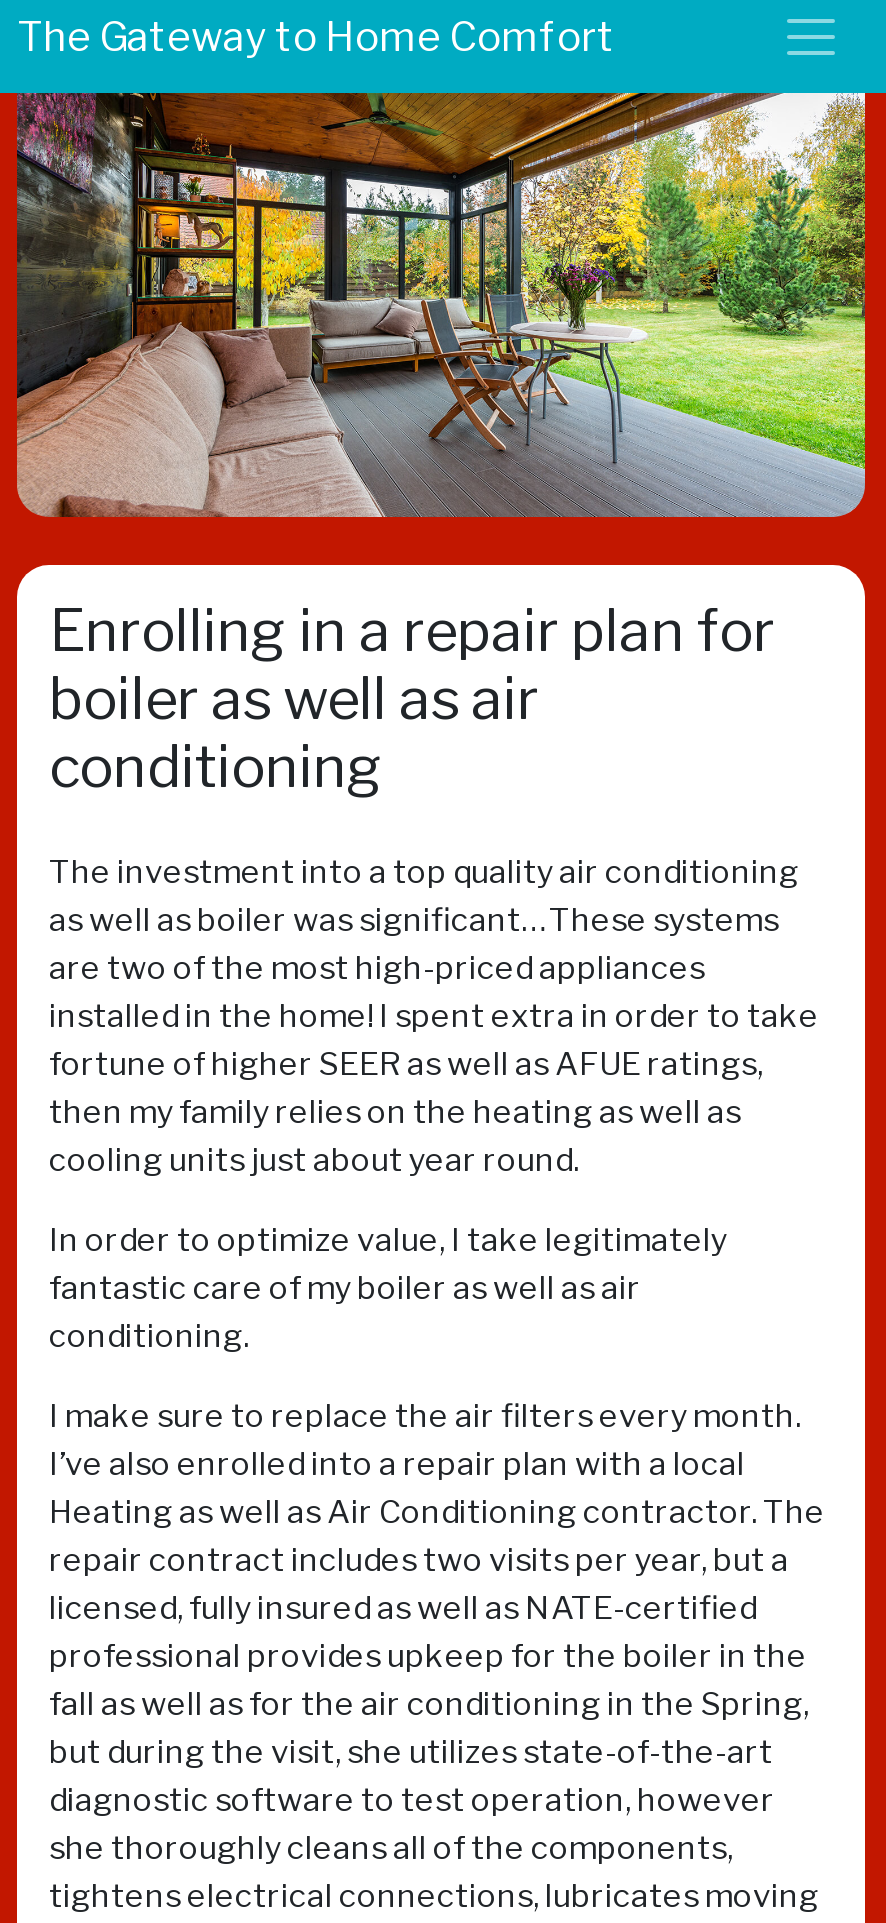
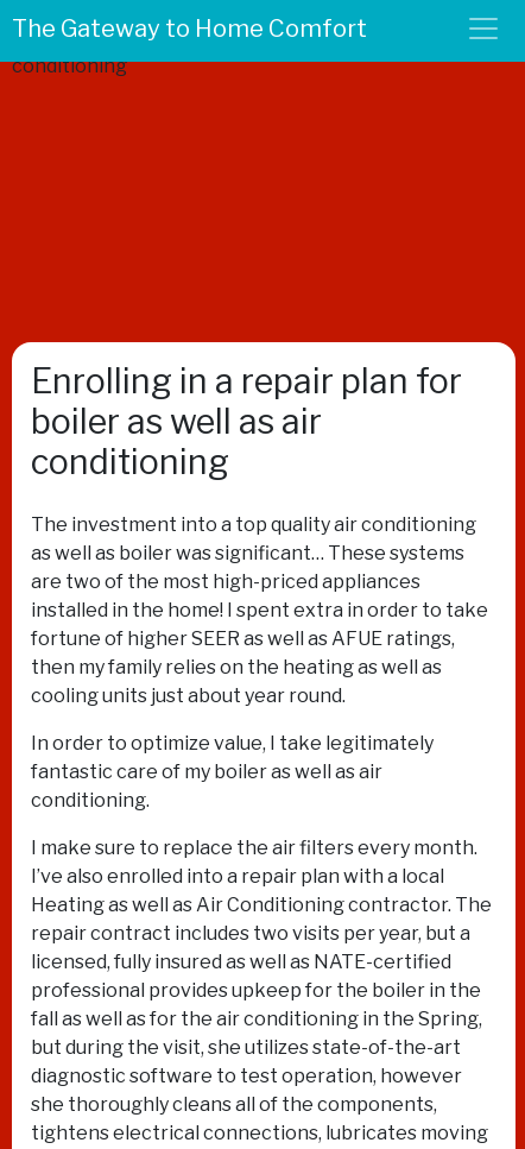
- [image]
